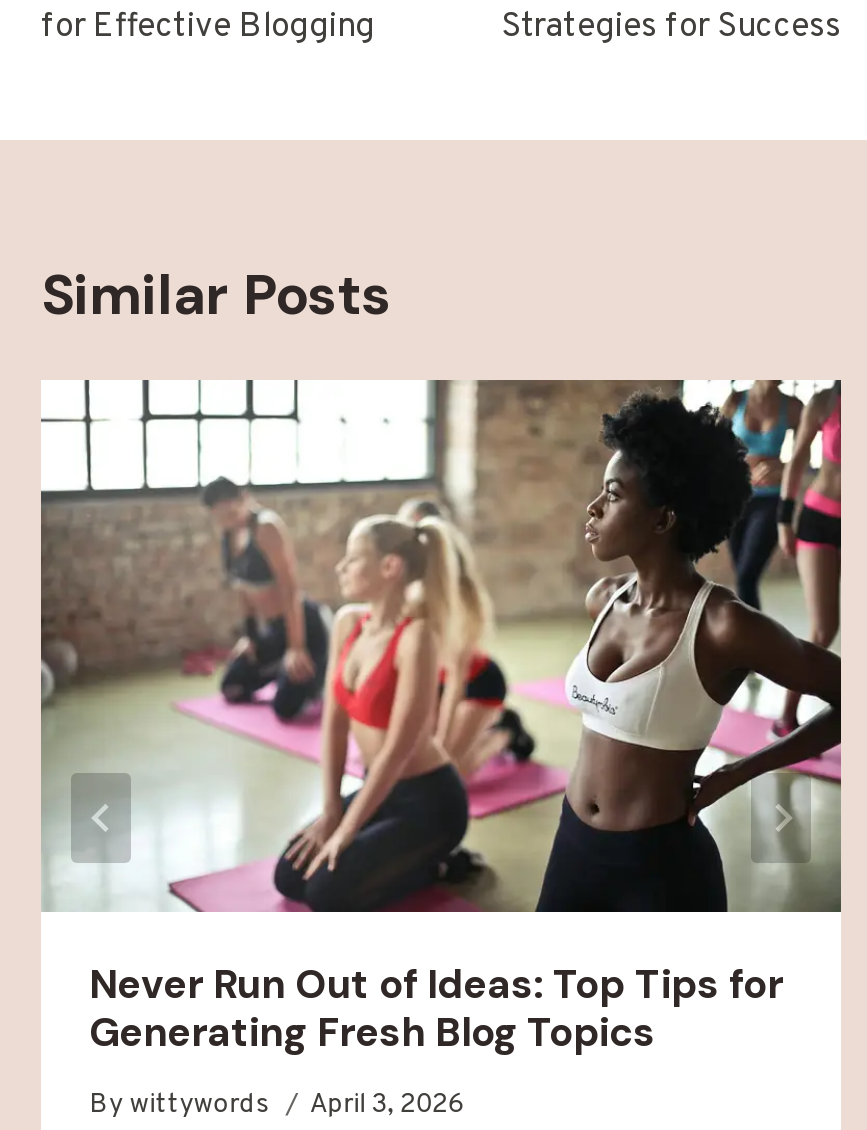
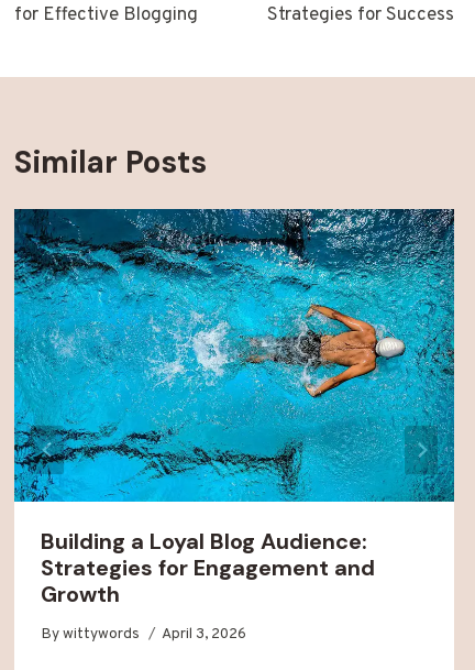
- [image]
- Never Run Out of Ideas: Top Tips for
- Generating Fresh Blog Topics
+ [image]
+ Building a Loyal Blog Audience:
+ Strategies for Engagement and
+ Growth
